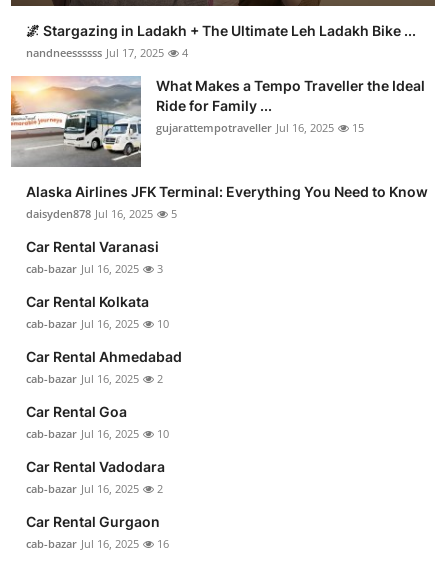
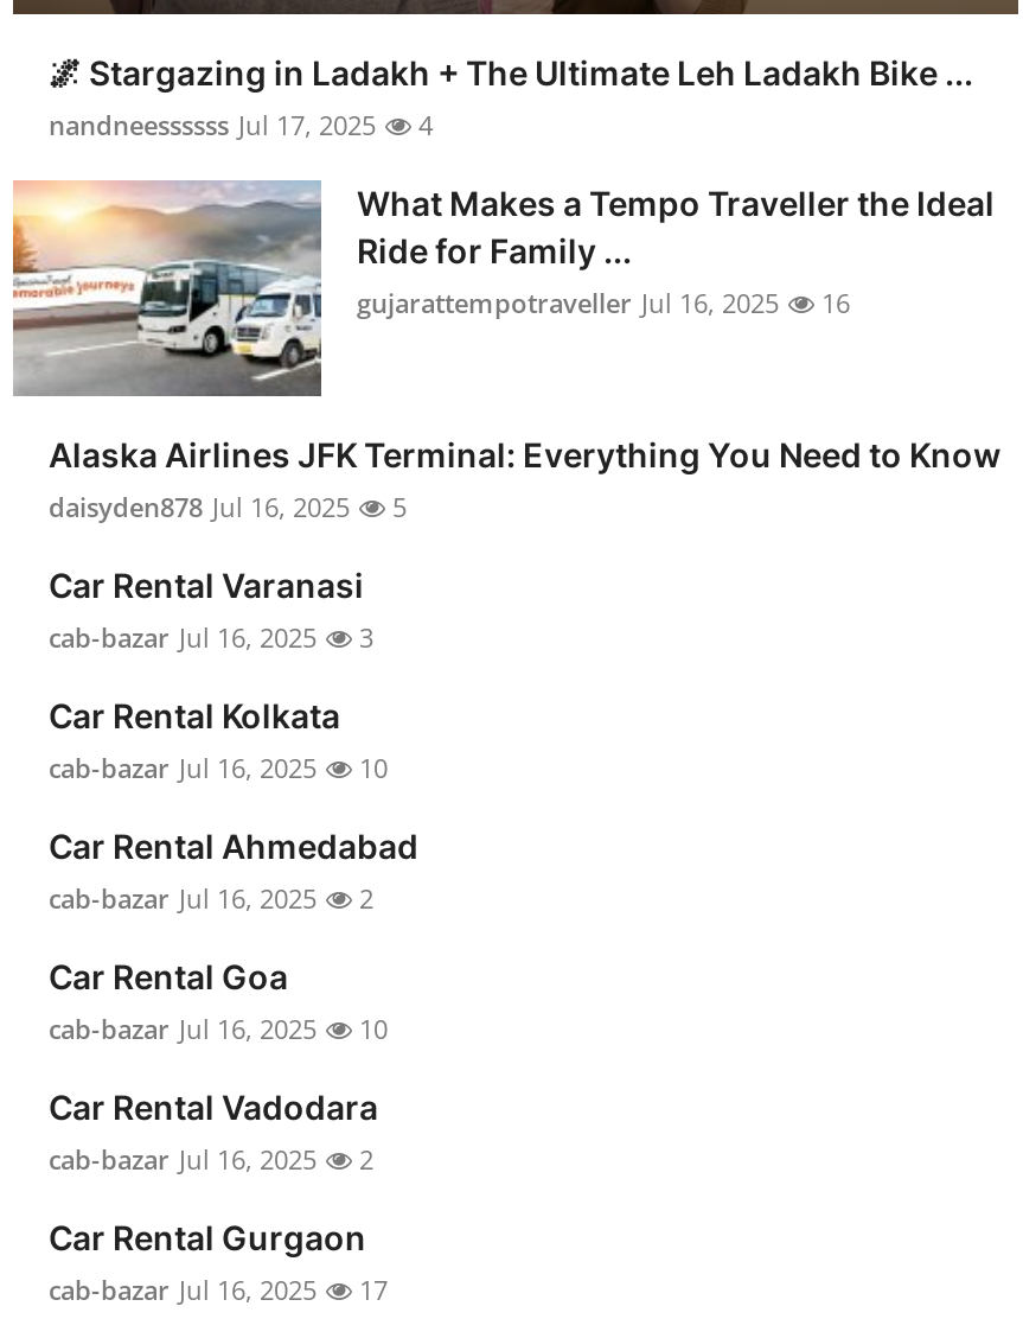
- gujarattempotraveller Jul 16, 2025 15
+ gujarattempotraveller Jul 16, 2025 16

- cab-bazar Jul 16, 2025 16
+ cab-bazar Jul 16, 2025 17
